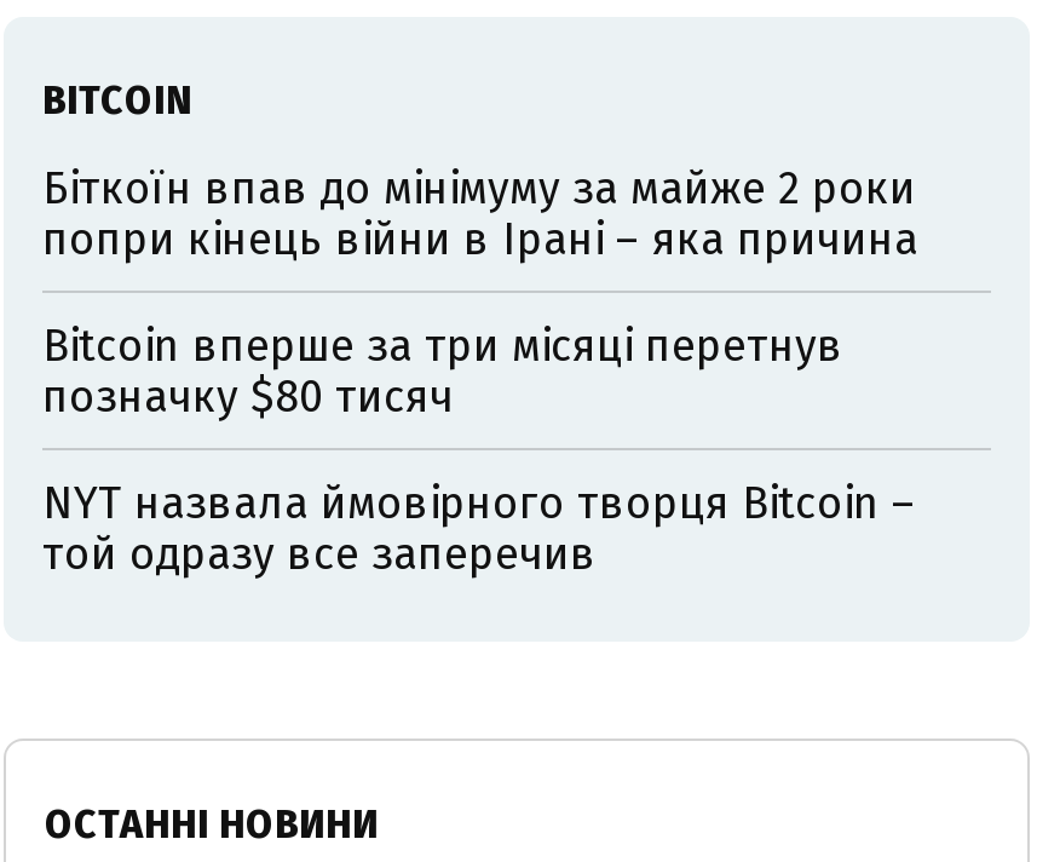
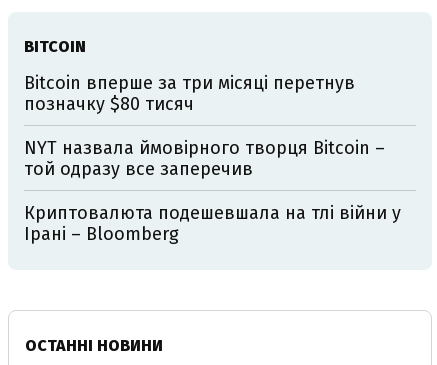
- Біткоїн впав до мінімуму за майже 2 роки
- попри кінець війни в Ірані – яка причина

moved up: Bitcoin вперше за три місяці перетнув | позначку $80 тисяч | NYT назвала ймовірного творця Bitcoin – | той одразу все заперечив

+ Криптовалюта подешевшала на тлі війни у
+ Ірані – Bloomberg
